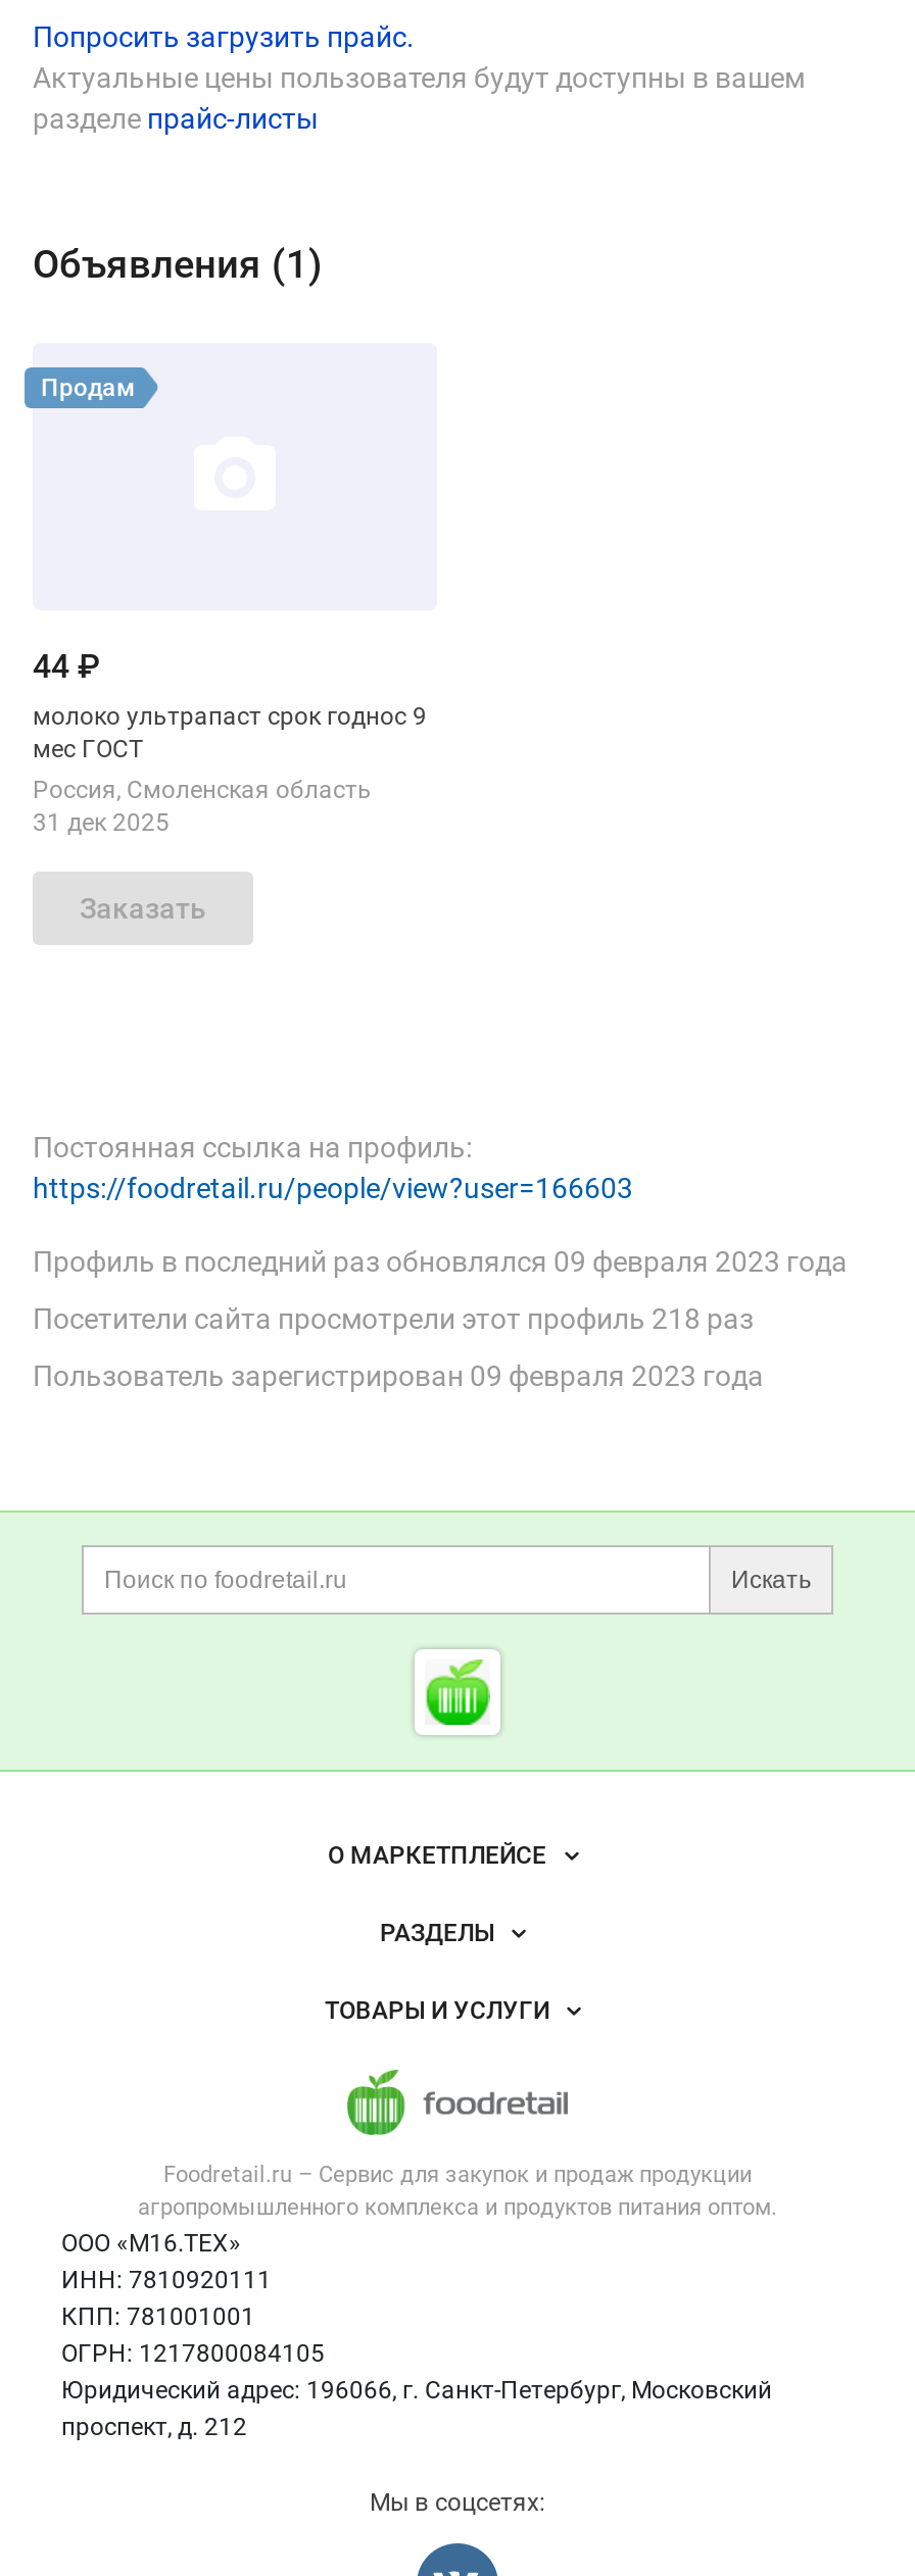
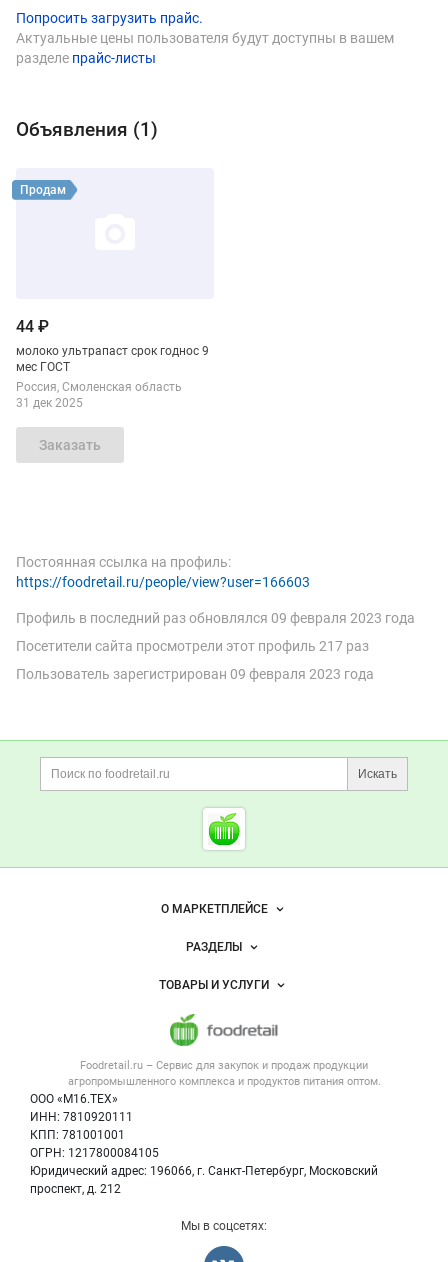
- Посетители сайта просмотрели этот профиль 218 раз
+ Посетители сайта просмотрели этот профиль 217 раз
